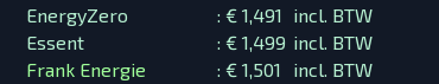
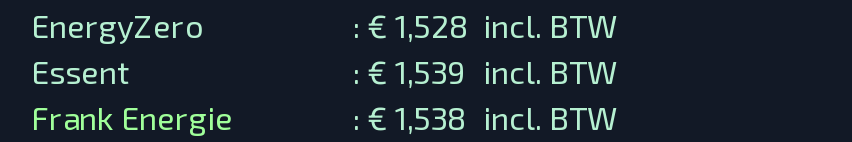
- : € 1,491 incl. BTW
+ : € 1,528 incl. BTW

- : € 1,499 incl. BTW
+ : € 1,539 incl. BTW

- : € 1,501 incl. BTW
+ : € 1,538 incl. BTW
